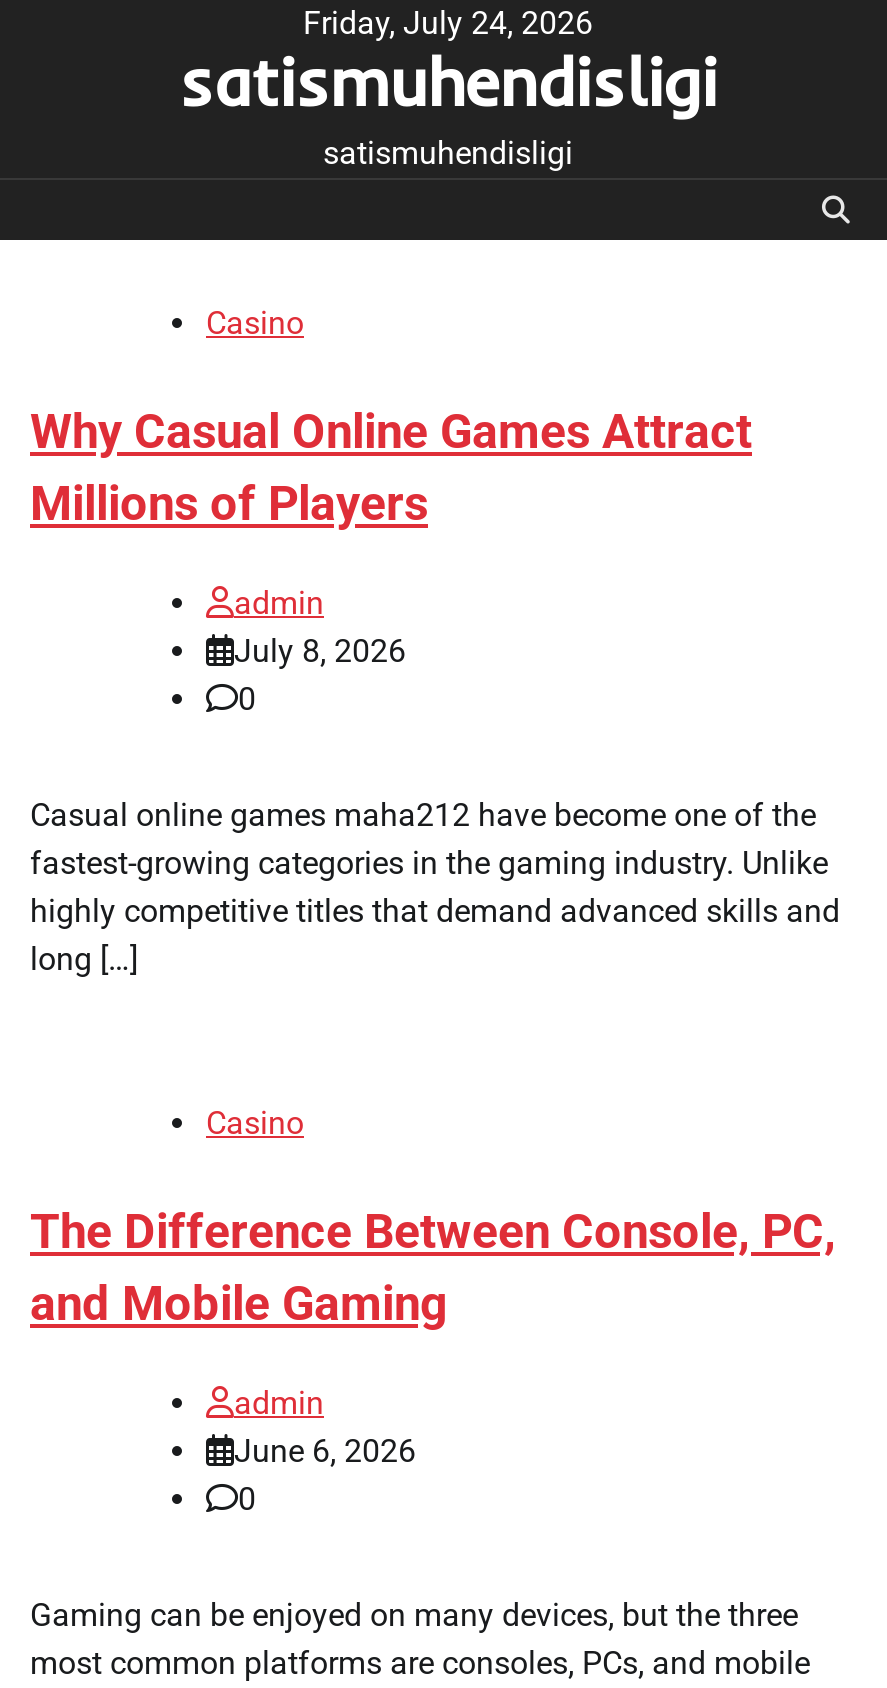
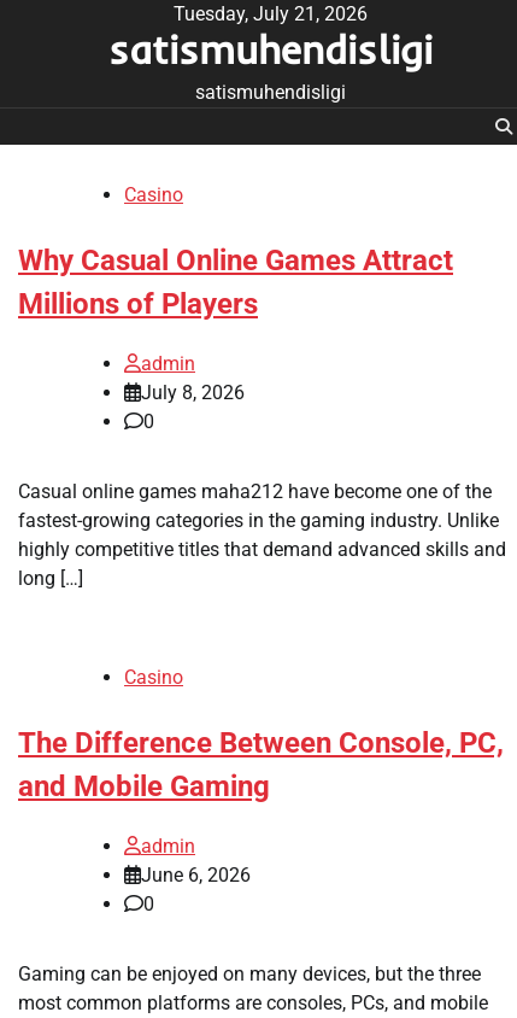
- Friday, July 24, 2026
+ Tuesday, July 21, 2026
